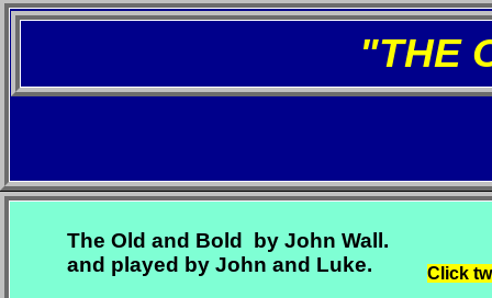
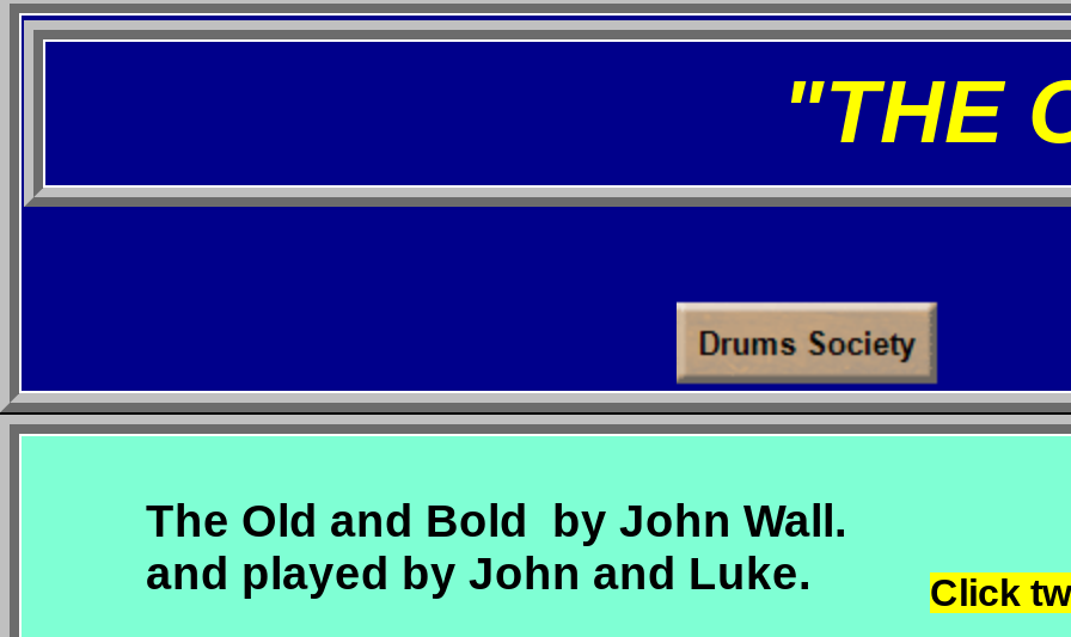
+ [image]
